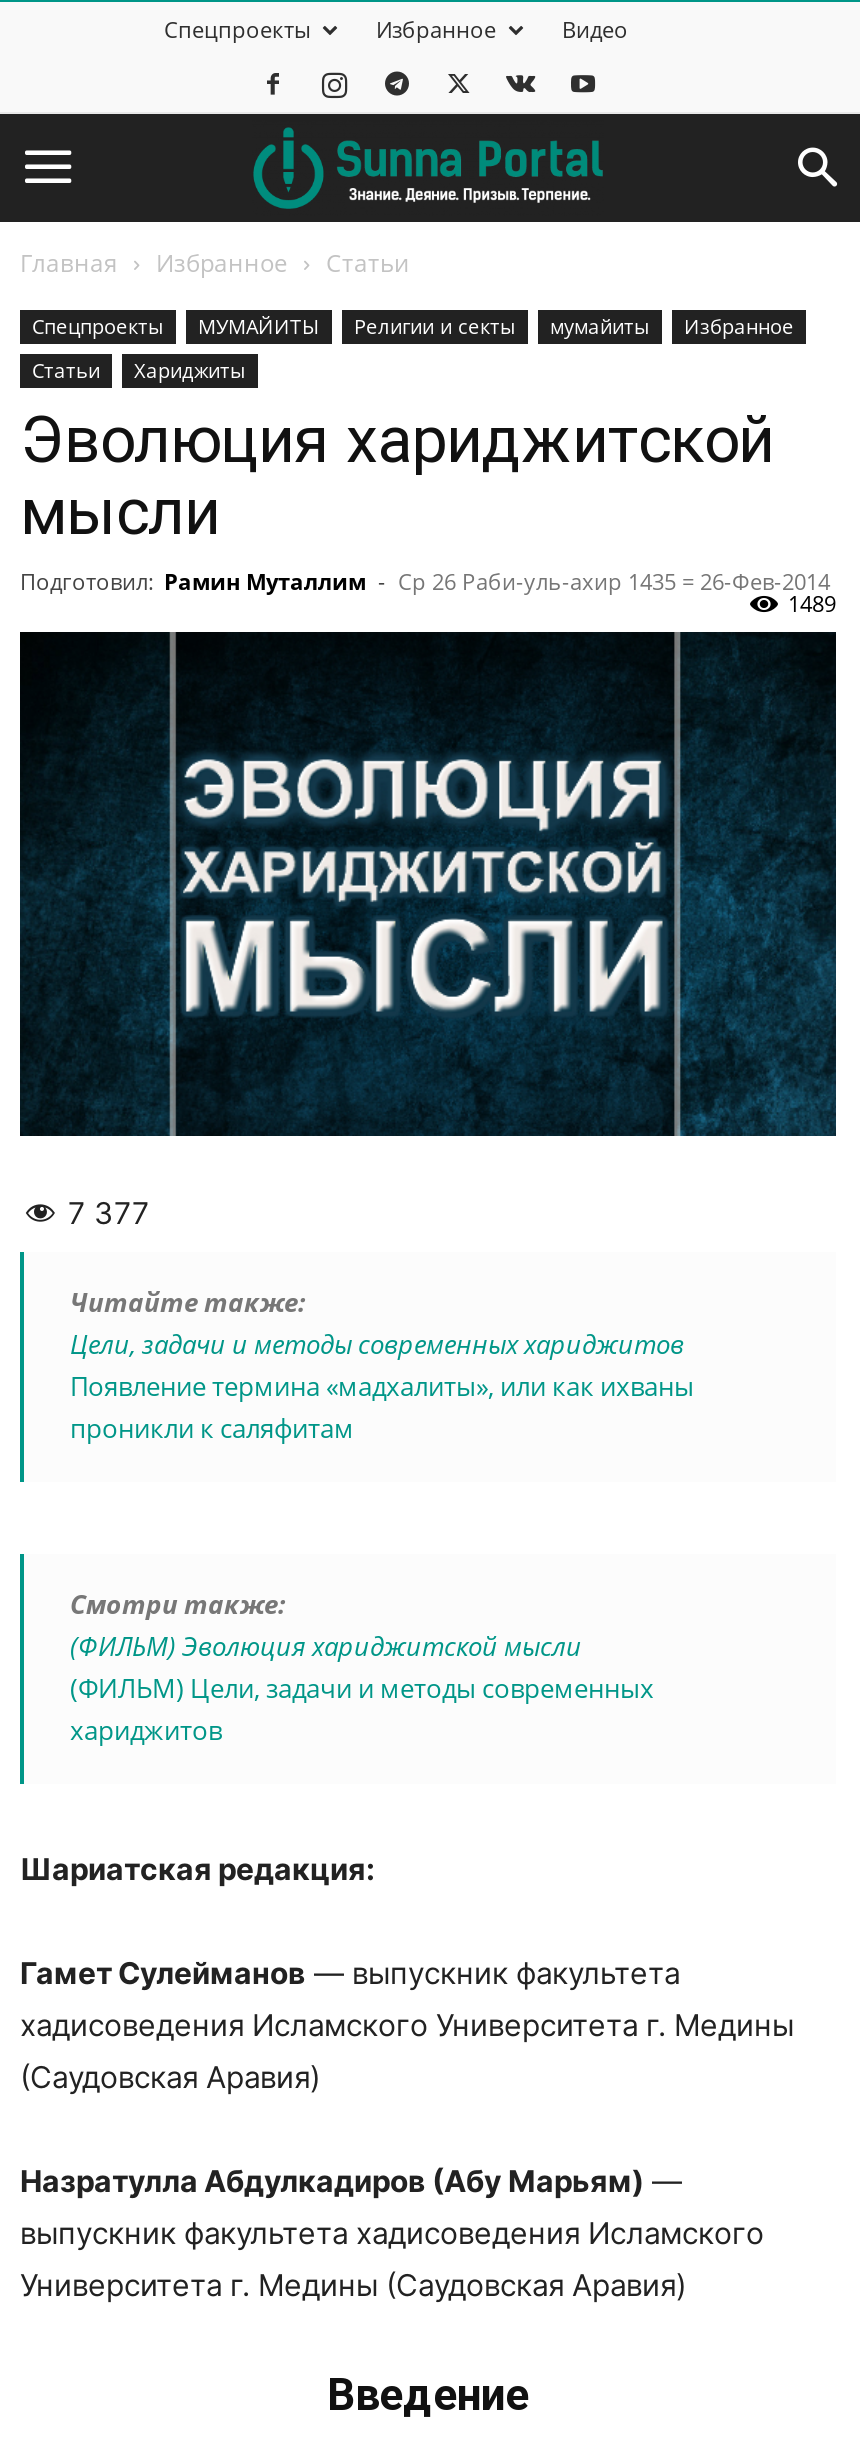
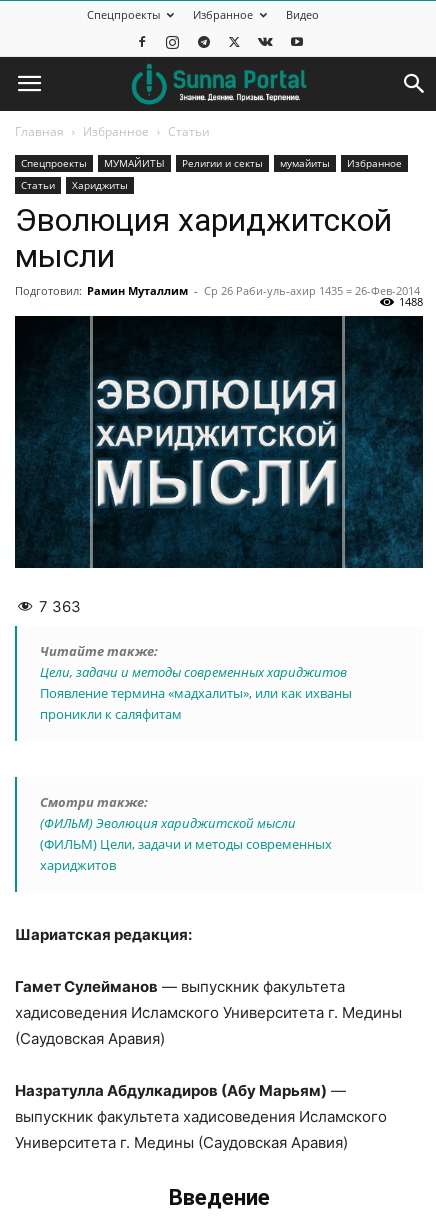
- 1489
+ 1488

- 7 377
+ 7 363
